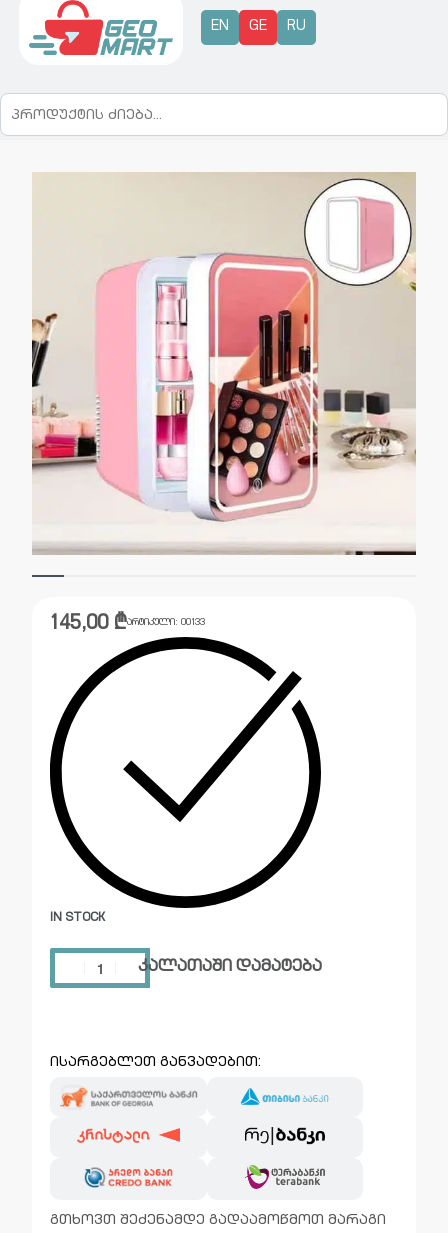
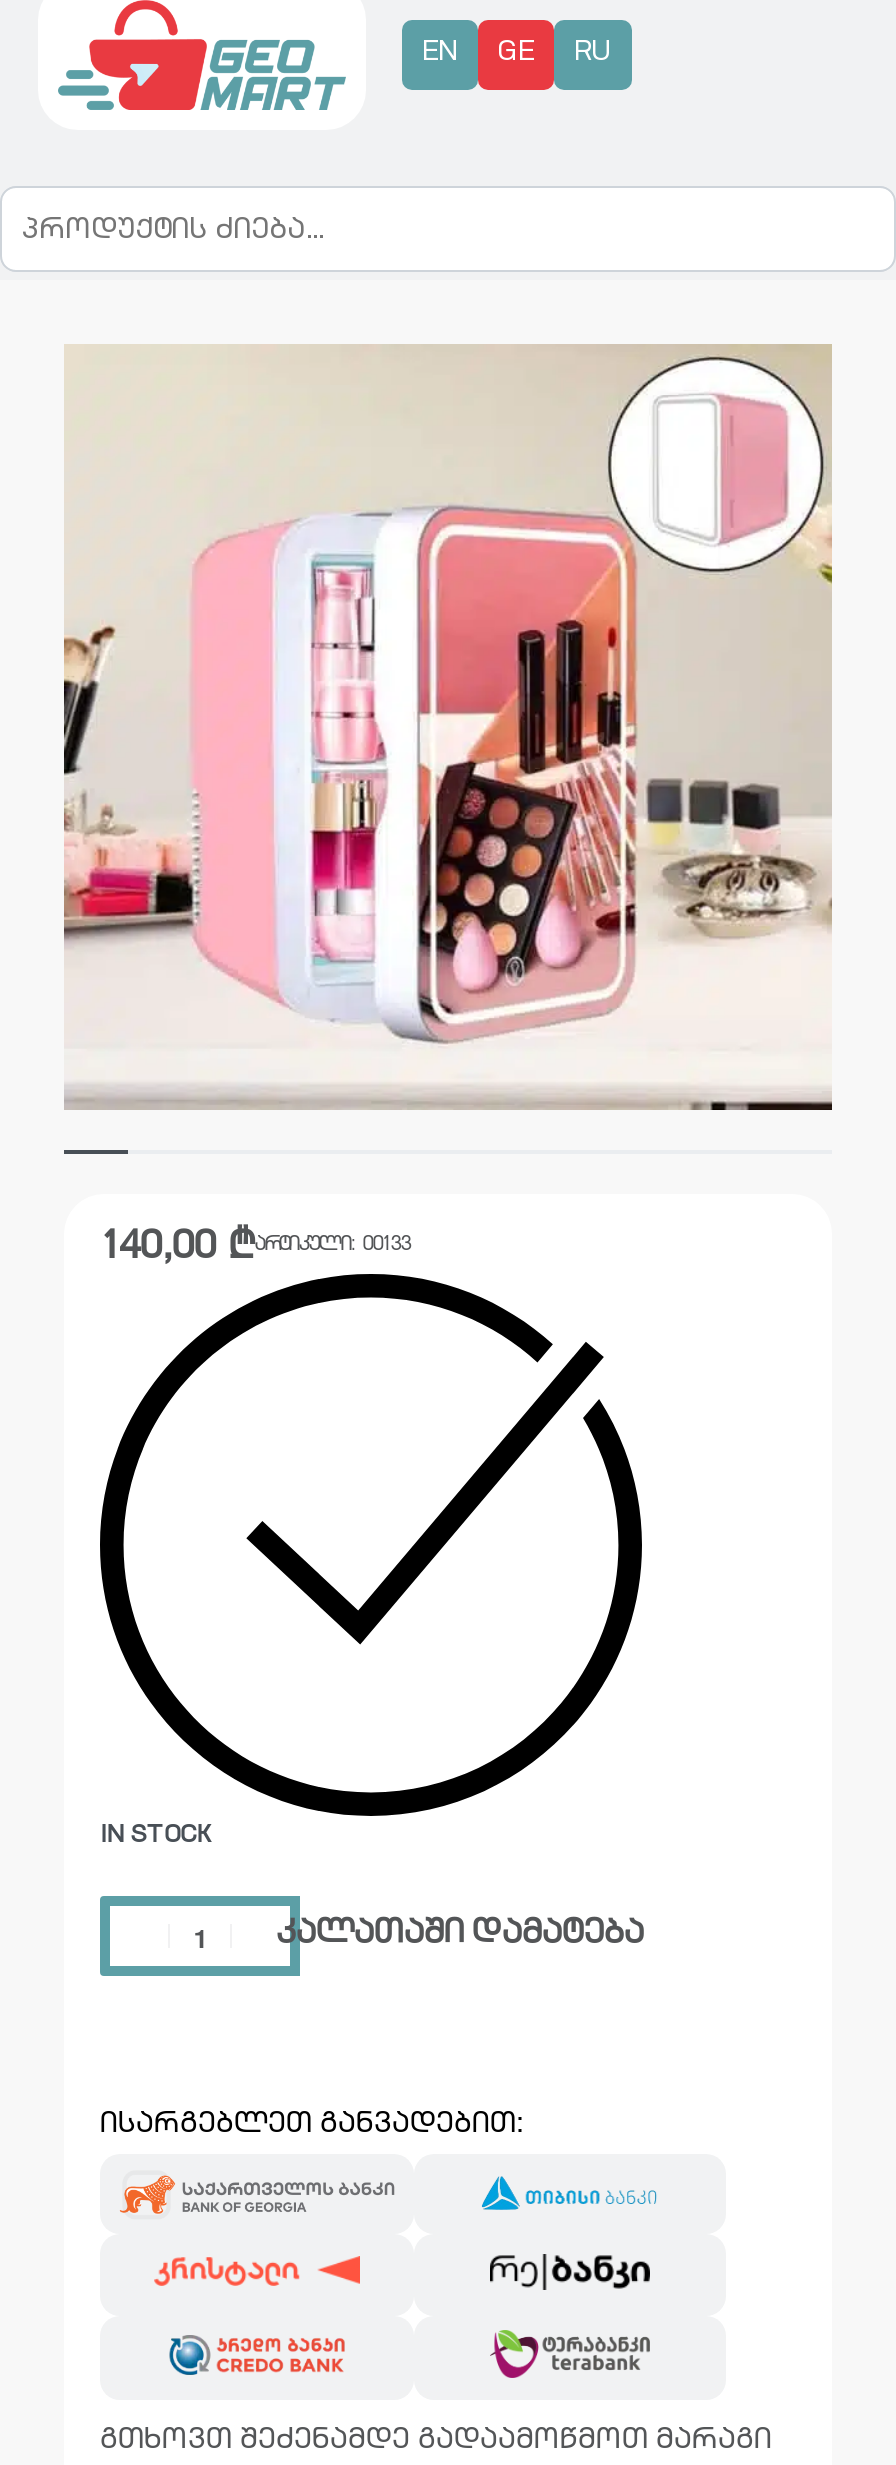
- 145,00 ₾არტიკული: 00133
+ 140,00 ₾არტიკული: 00133
